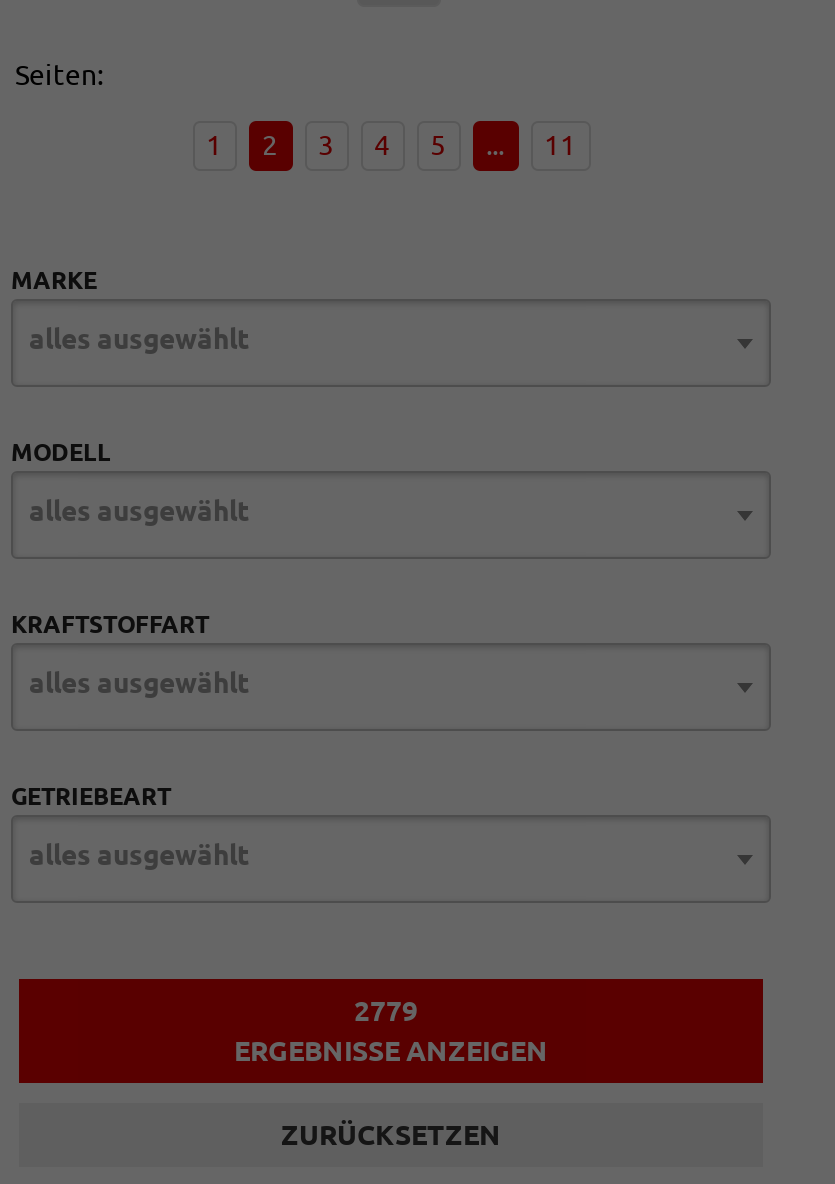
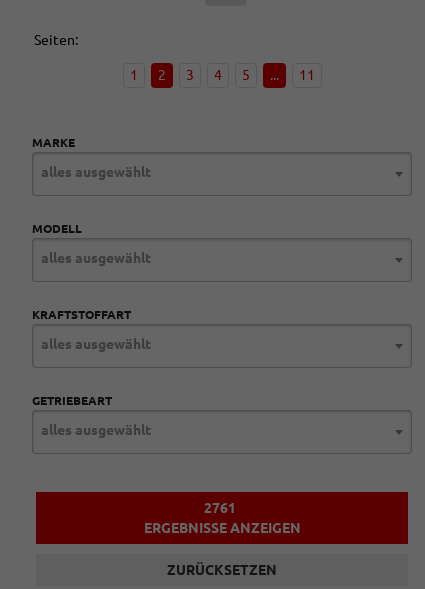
- 2779
+ 2761
